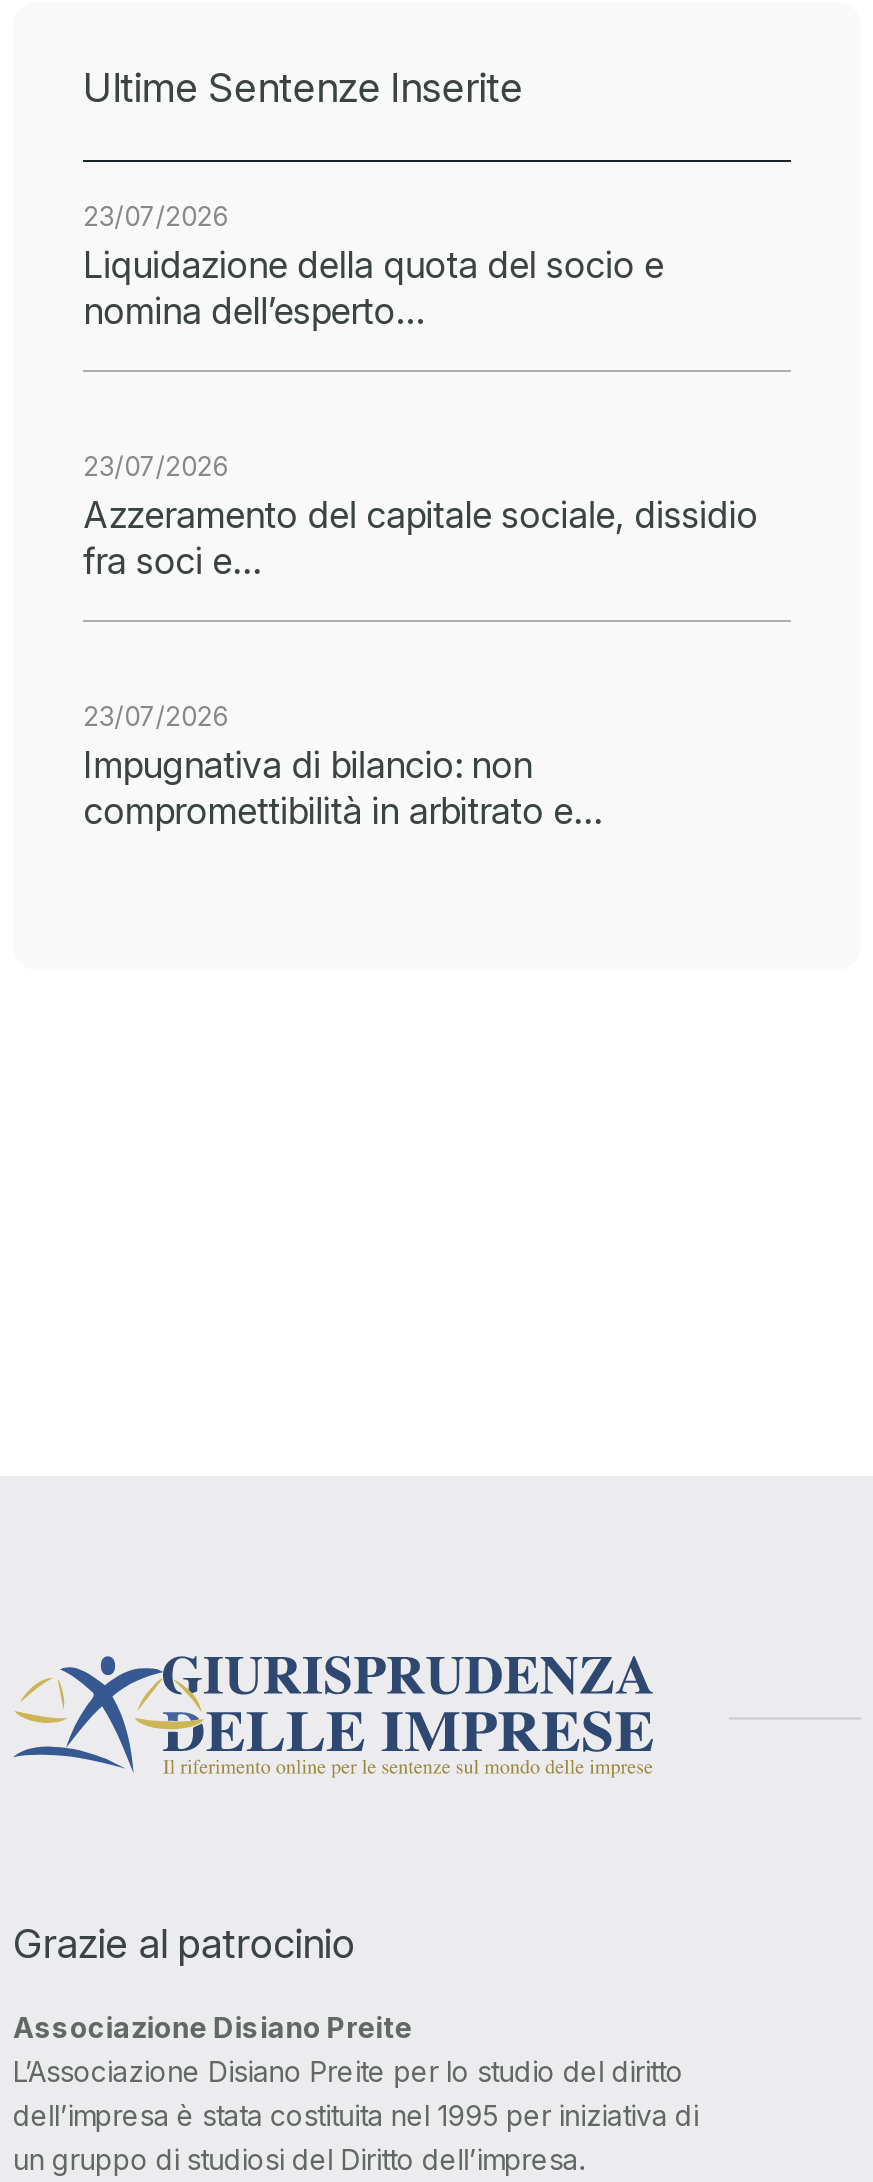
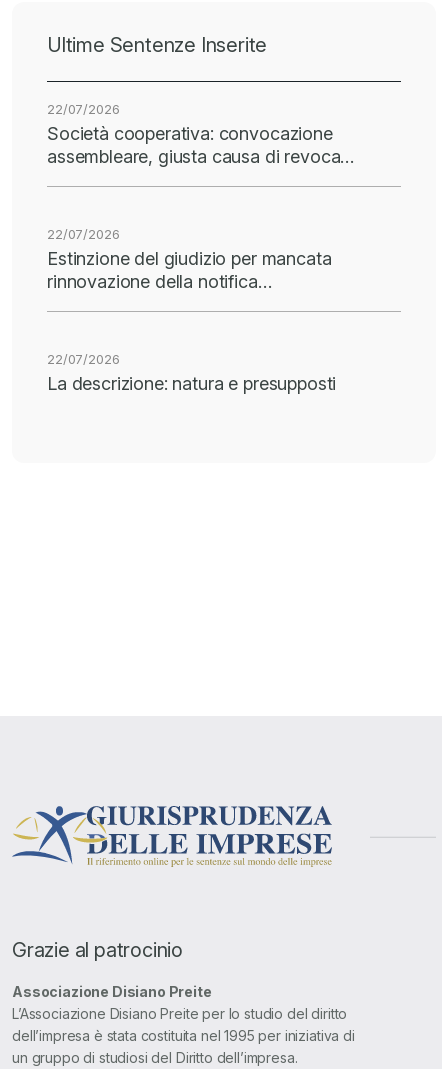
- 23/07/2026
- Liquidazione della quota del socio e
- nomina dell’esperto…
+ 22/07/2026
+ Società cooperativa: convocazione
+ assembleare, giusta causa di revoca…

- 23/07/2026
- Azzeramento del capitale sociale, dissidio
- fra soci e…
+ 22/07/2026
+ Estinzione del giudizio per mancata
+ rinnovazione della notifica…

- 23/07/2026
- Impugnativa di bilancio: non
- compromettibilità in arbitrato e…
+ 22/07/2026
+ La descrizione: natura e presupposti
